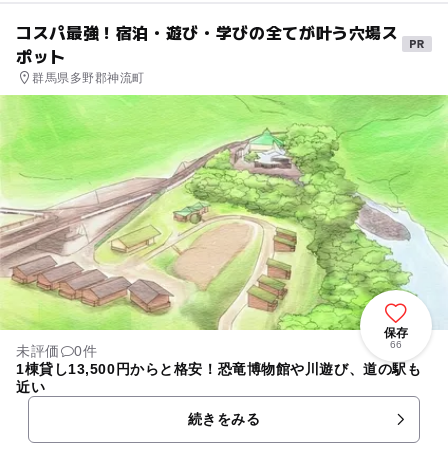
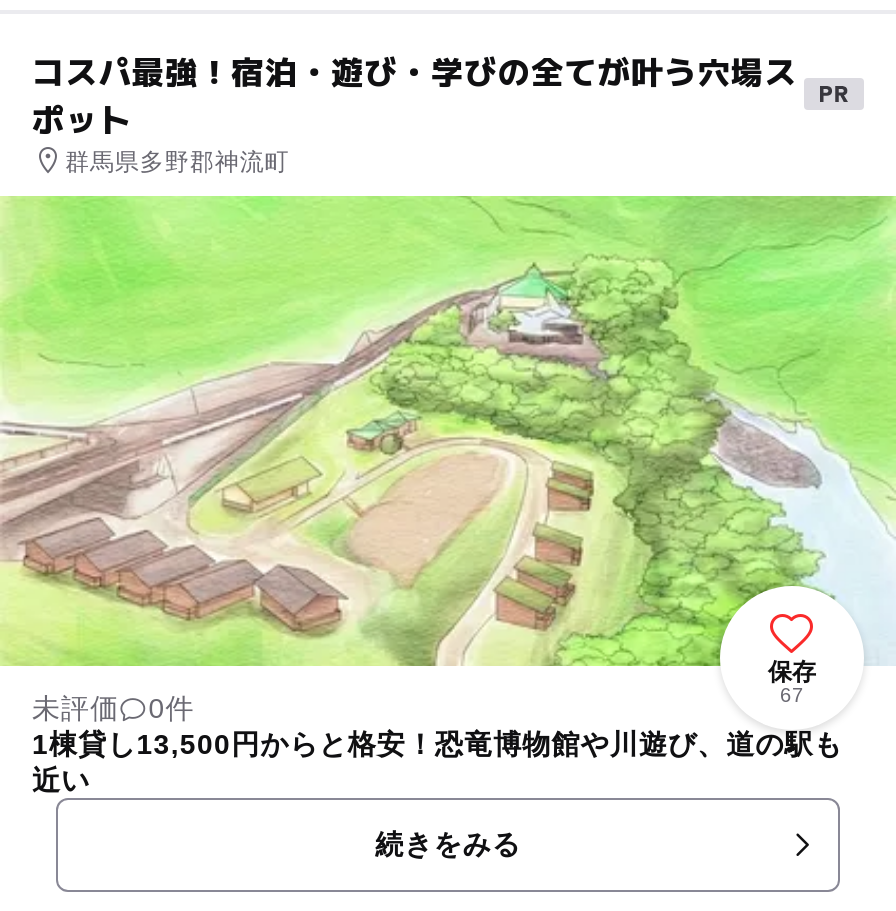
- 66
+ 67
